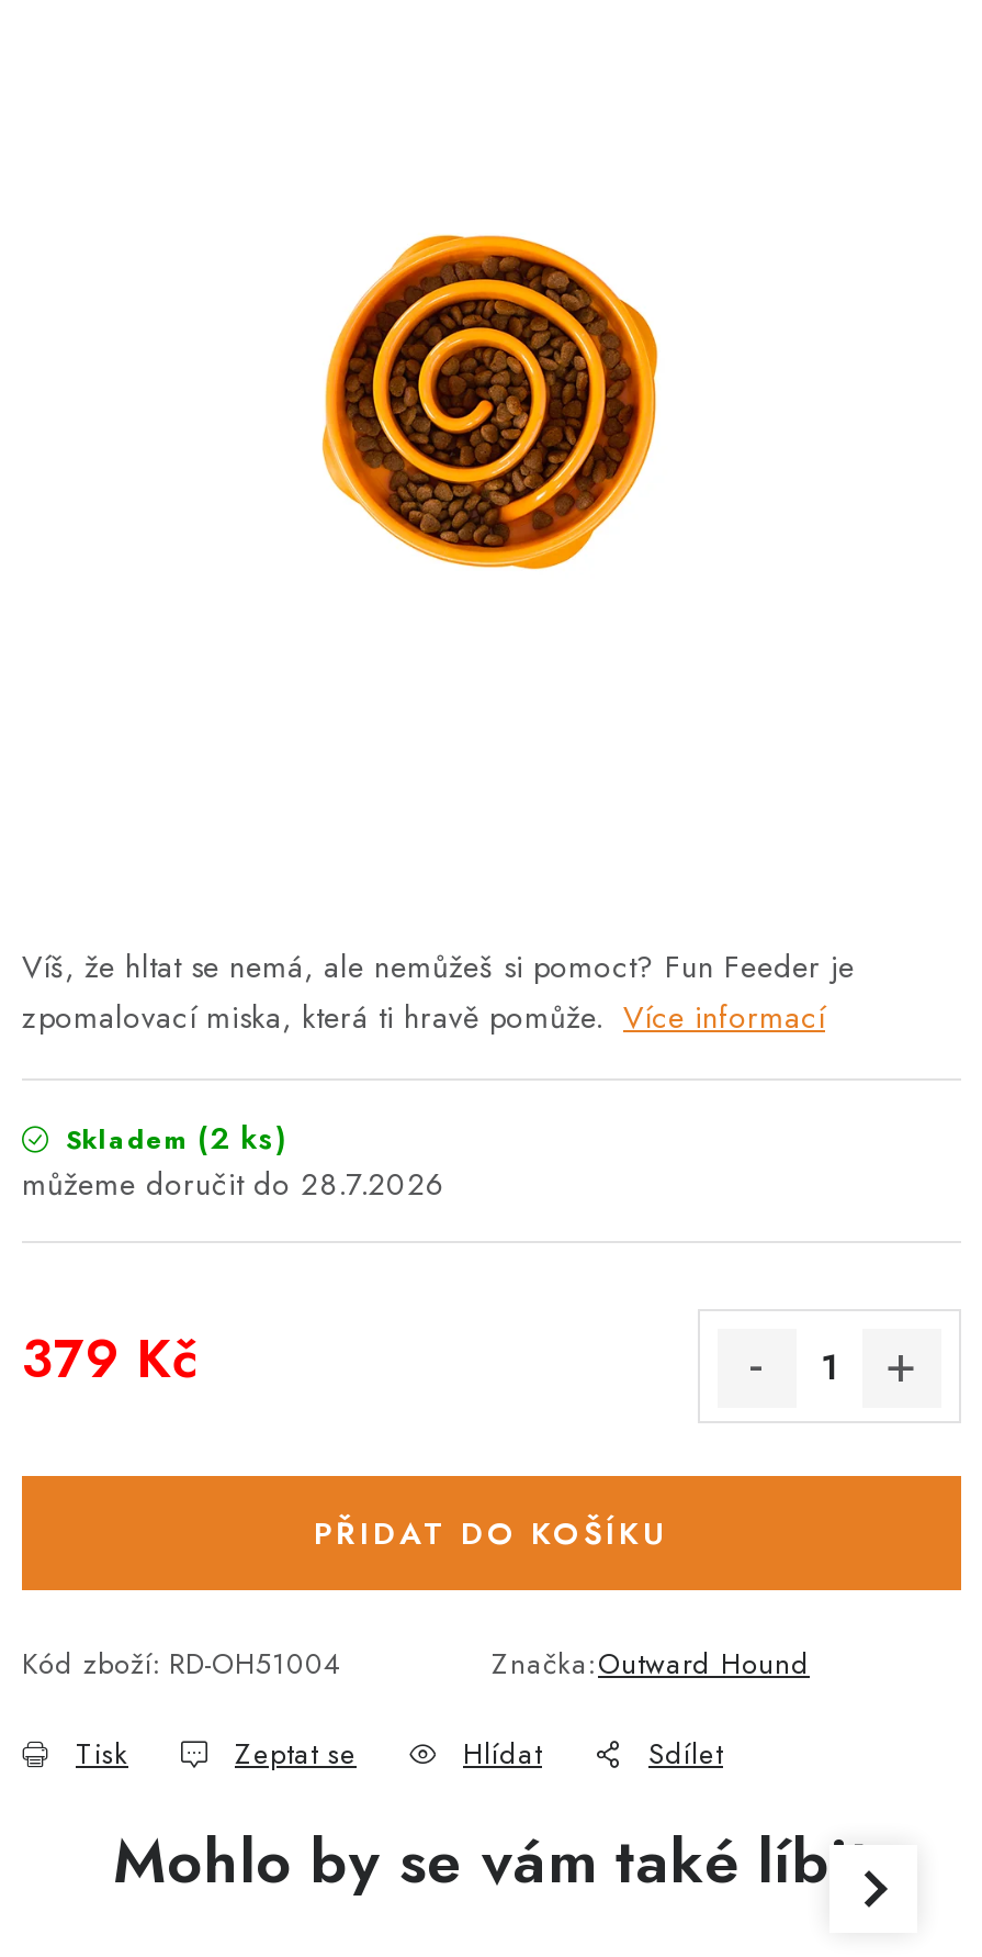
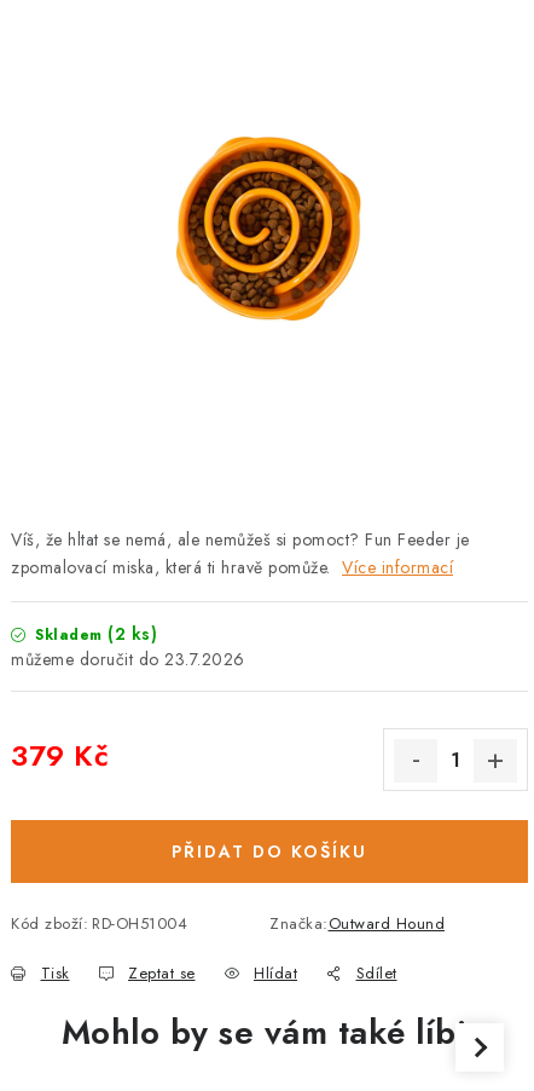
- 28.7.2026
+ 23.7.2026
